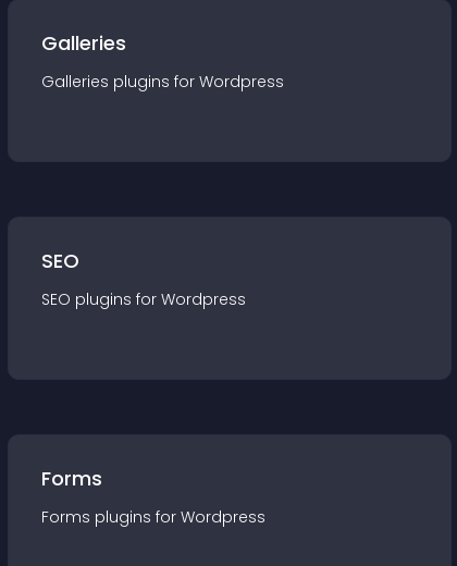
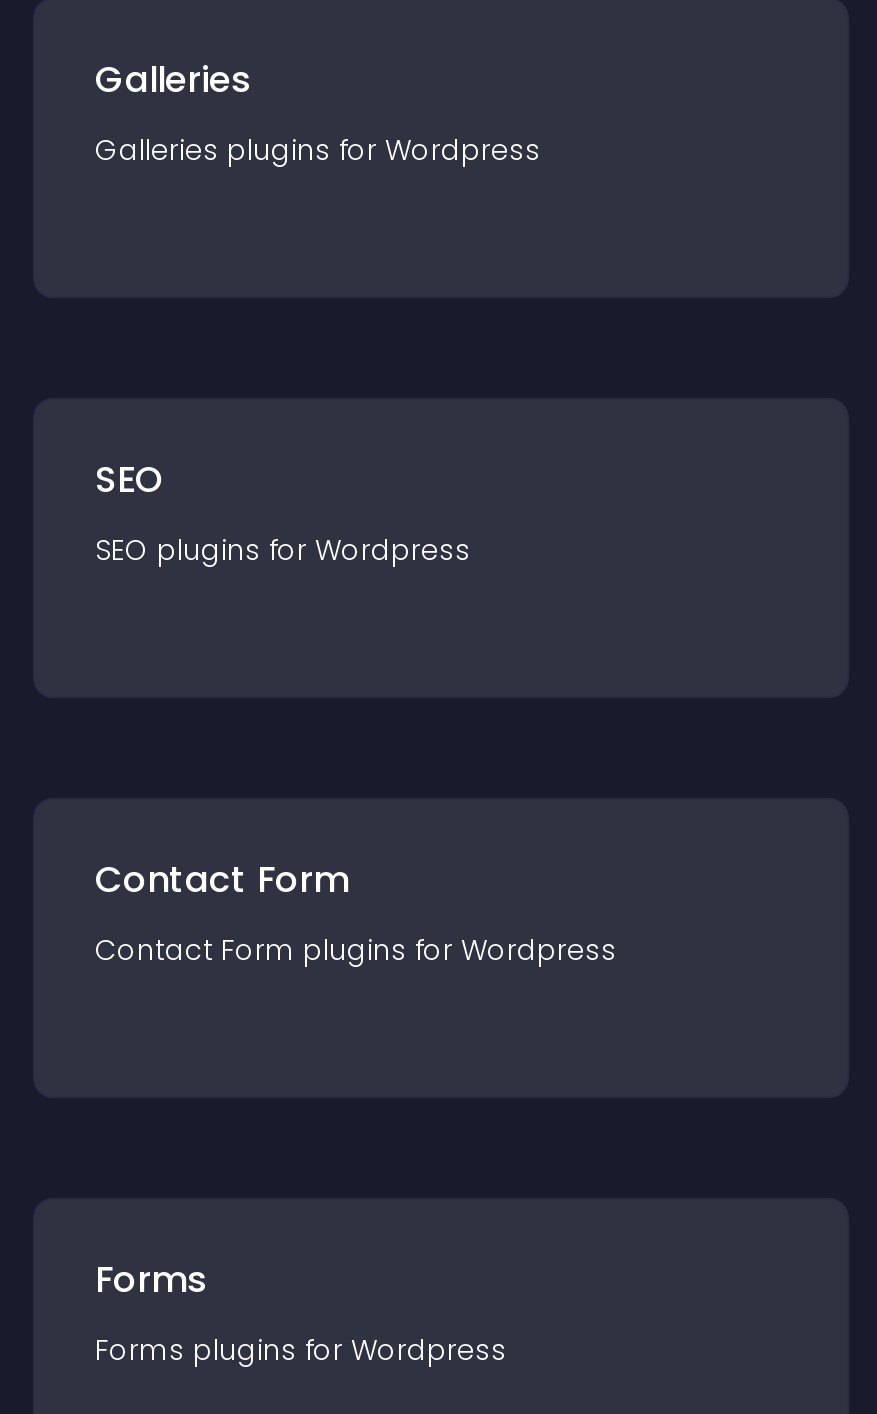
+ Contact Form
+ Contact Form plugins for Wordpress
